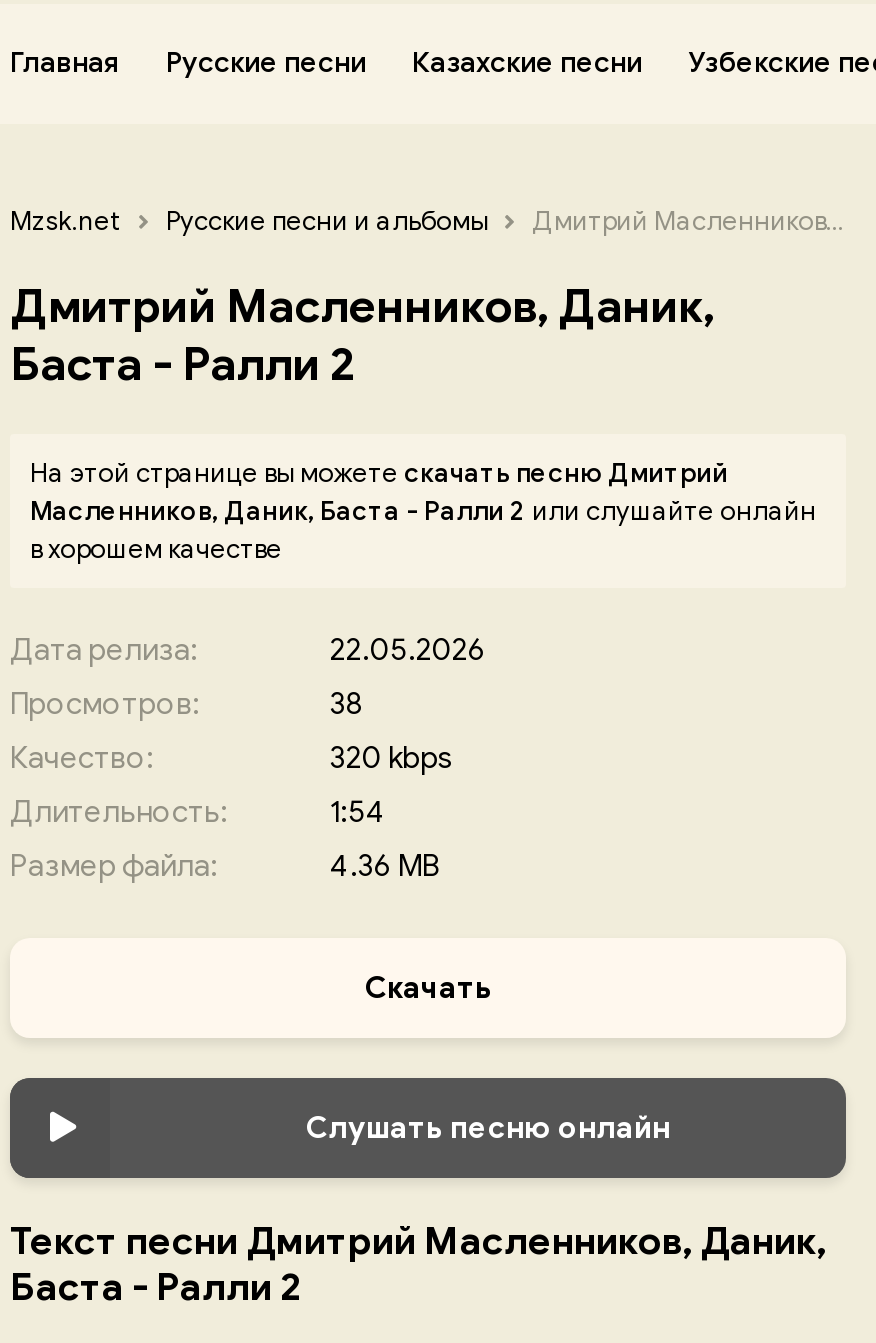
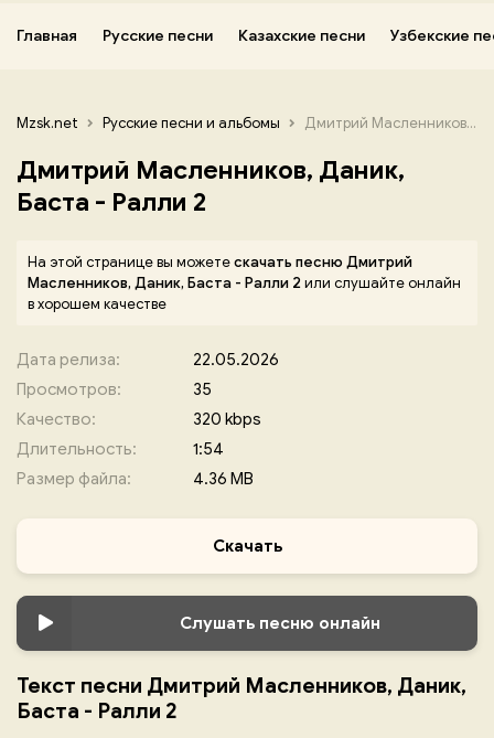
- 38
+ 35
